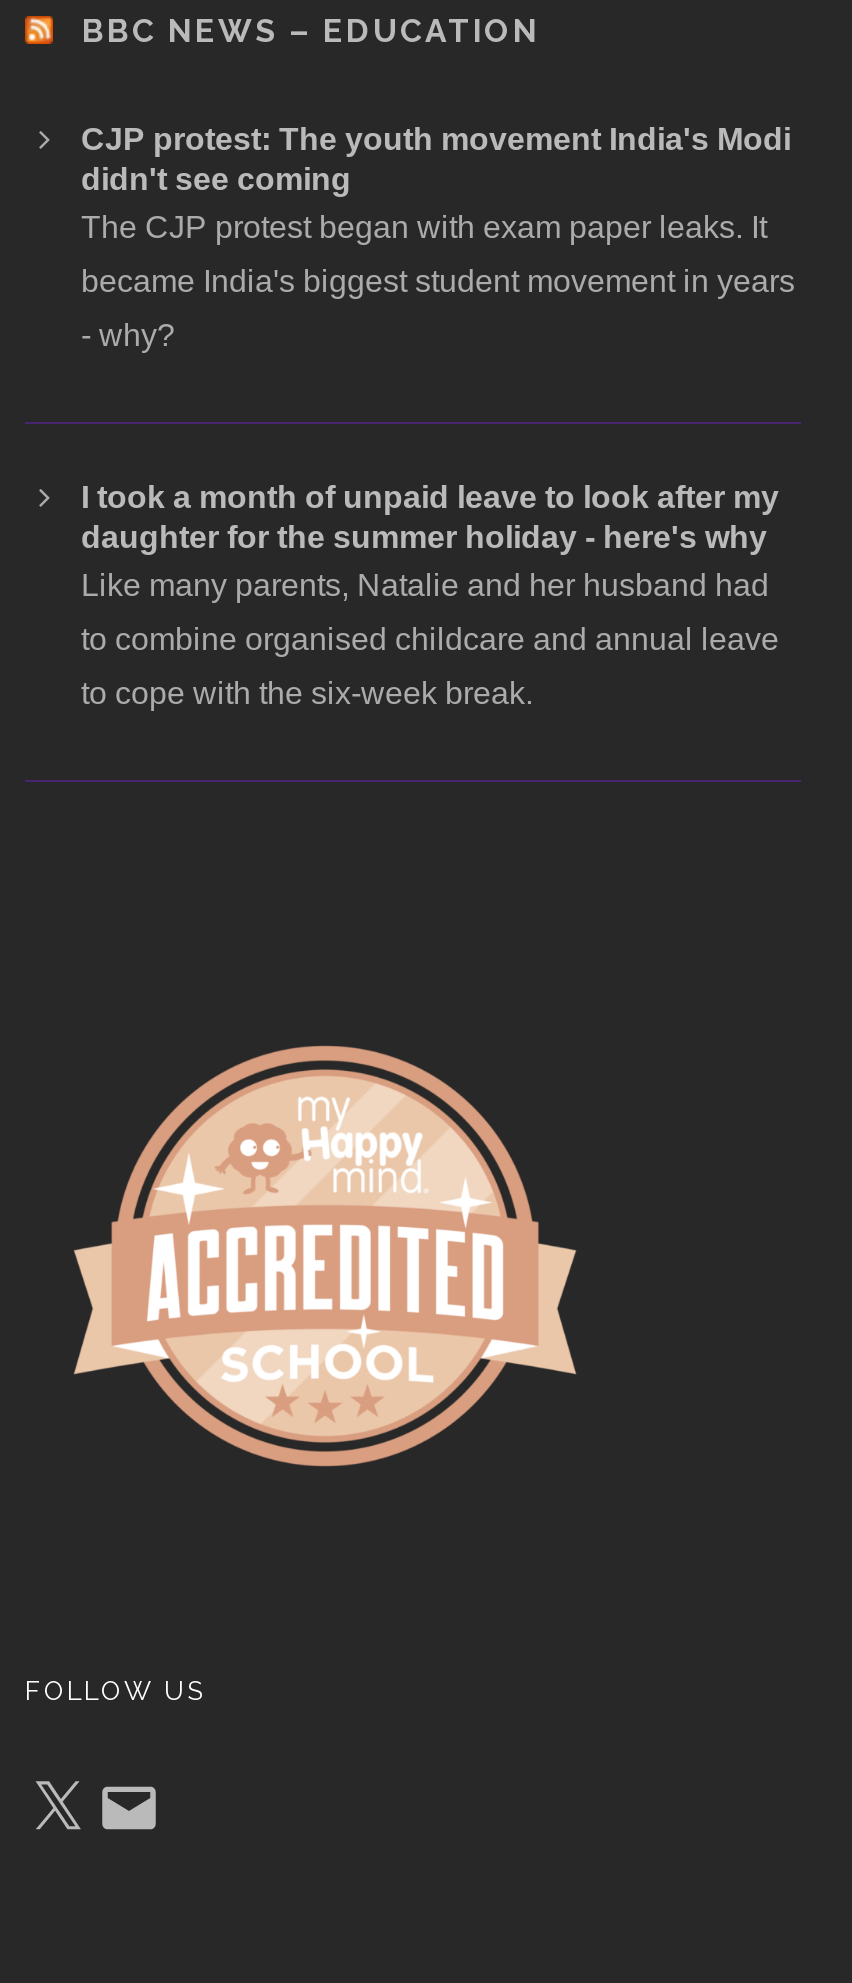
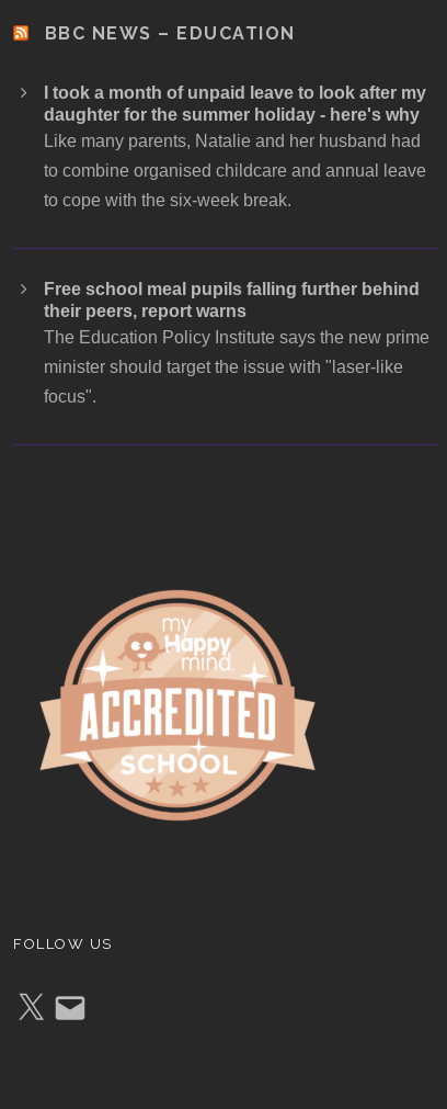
- CJP protest: The youth movement India's Modi
- didn't see coming
- The CJP protest began with exam paper leaks. It
- became India's biggest student movement in years
- - why?

moved up: I took a month of unpaid leave to look after my | daughter for the summer holiday - here's why | Like many parents, Natalie and her husband had | to combine organised childcare and annual leave | to cope with the six-week break.

+ Free school meal pupils falling further behind
+ their peers, report warns
+ The Education Policy Institute says the new prime
+ minister should target the issue with "laser-like
+ focus".
